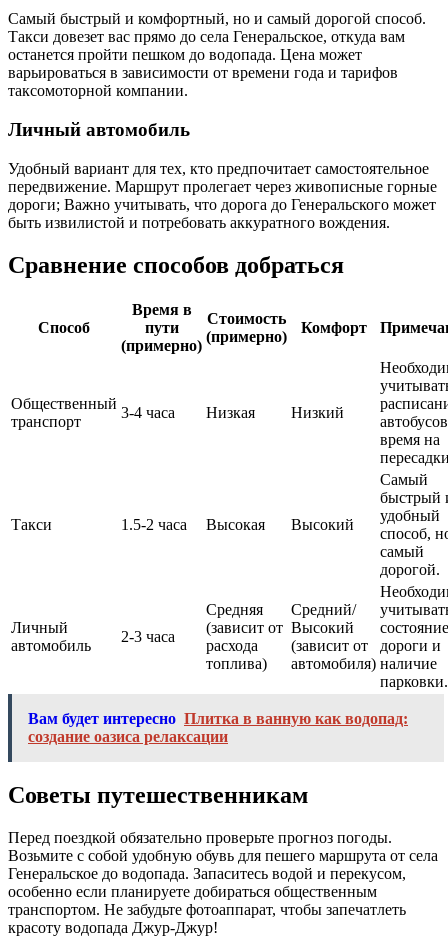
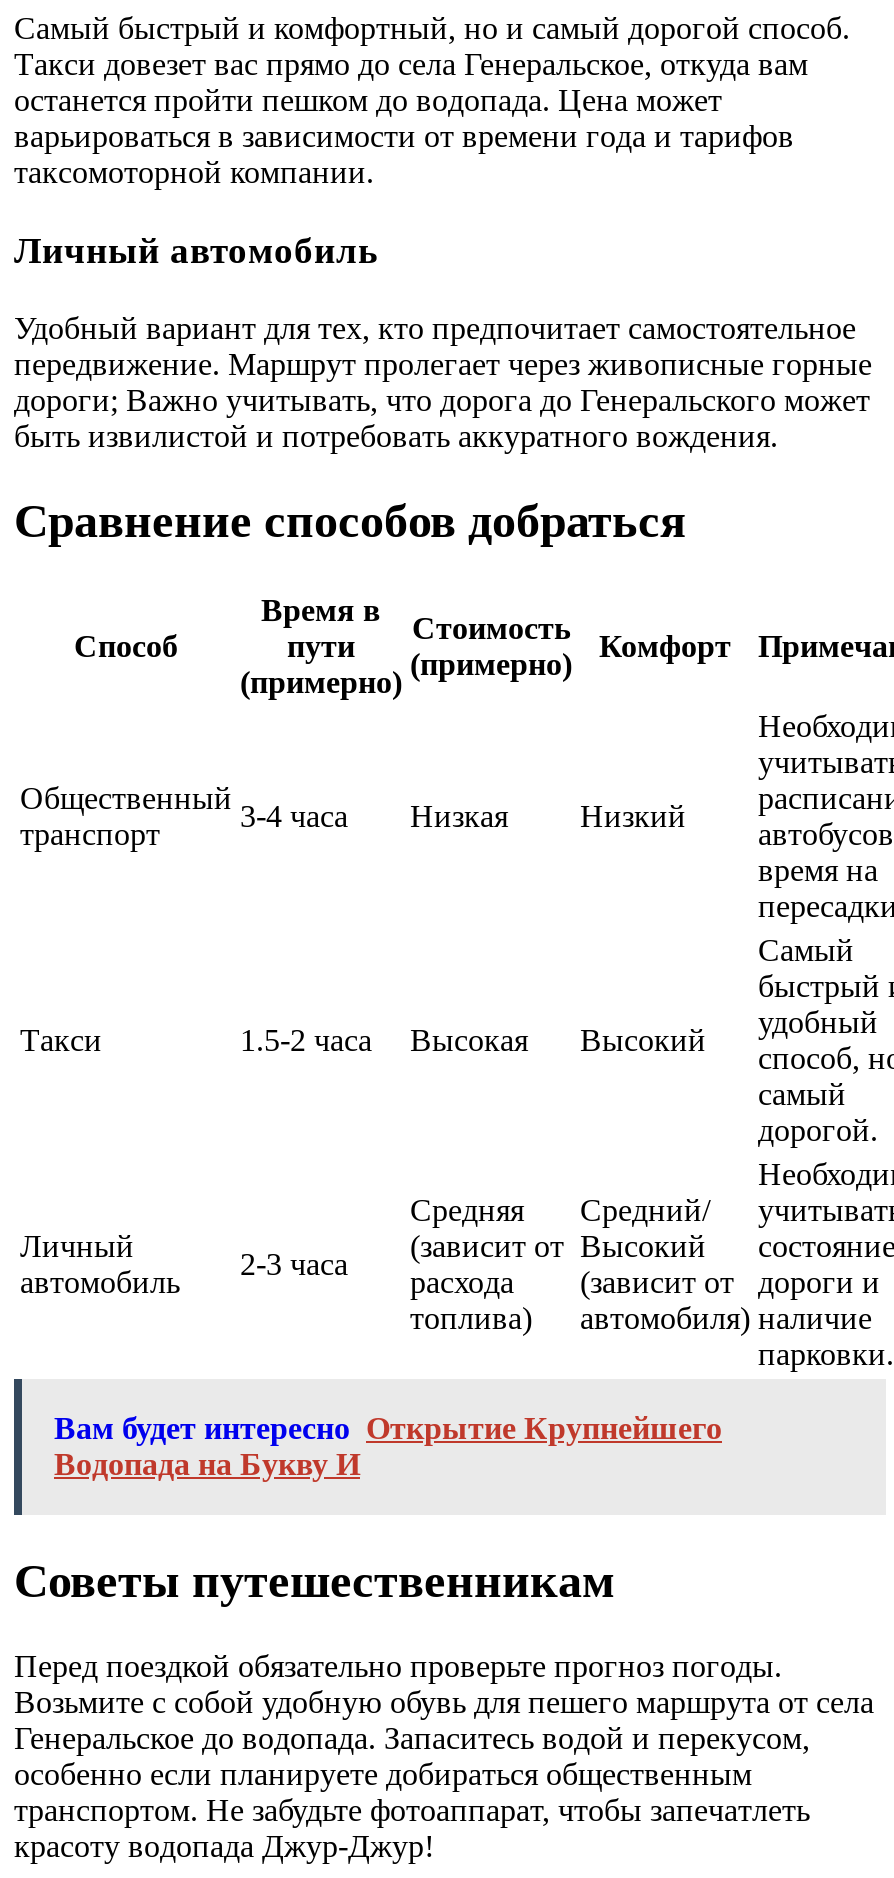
- Вам будет интересно Плитка в ванную как водопад:
- создание оазиса релаксации
+ Вам будет интересно Открытие Крупнейшего
+ Водопада на Букву И
